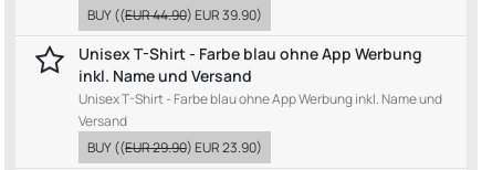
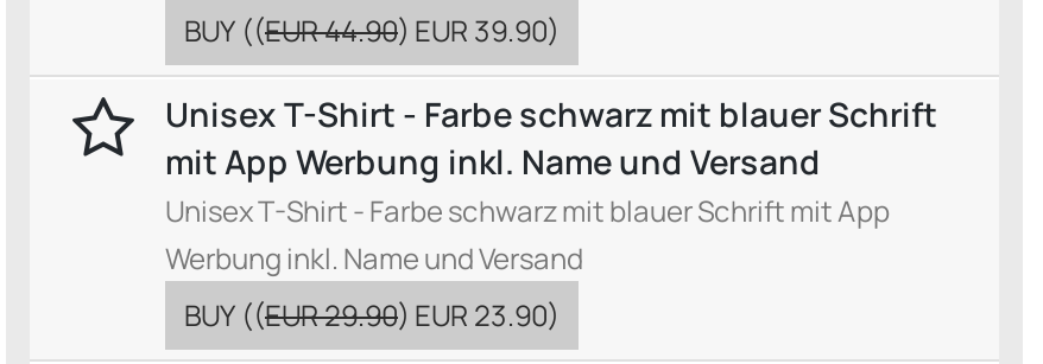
- Unisex T-Shirt - Farbe blau ohne App Werbung
- inkl. Name und Versand
- Unisex T-Shirt - Farbe blau ohne App Werbung inkl. Name und
- Versand
+ Unisex T-Shirt - Farbe schwarz mit blauer Schrift
+ mit App Werbung inkl. Name und Versand
+ Unisex T-Shirt - Farbe schwarz mit blauer Schrift mit App
+ Werbung inkl. Name und Versand
